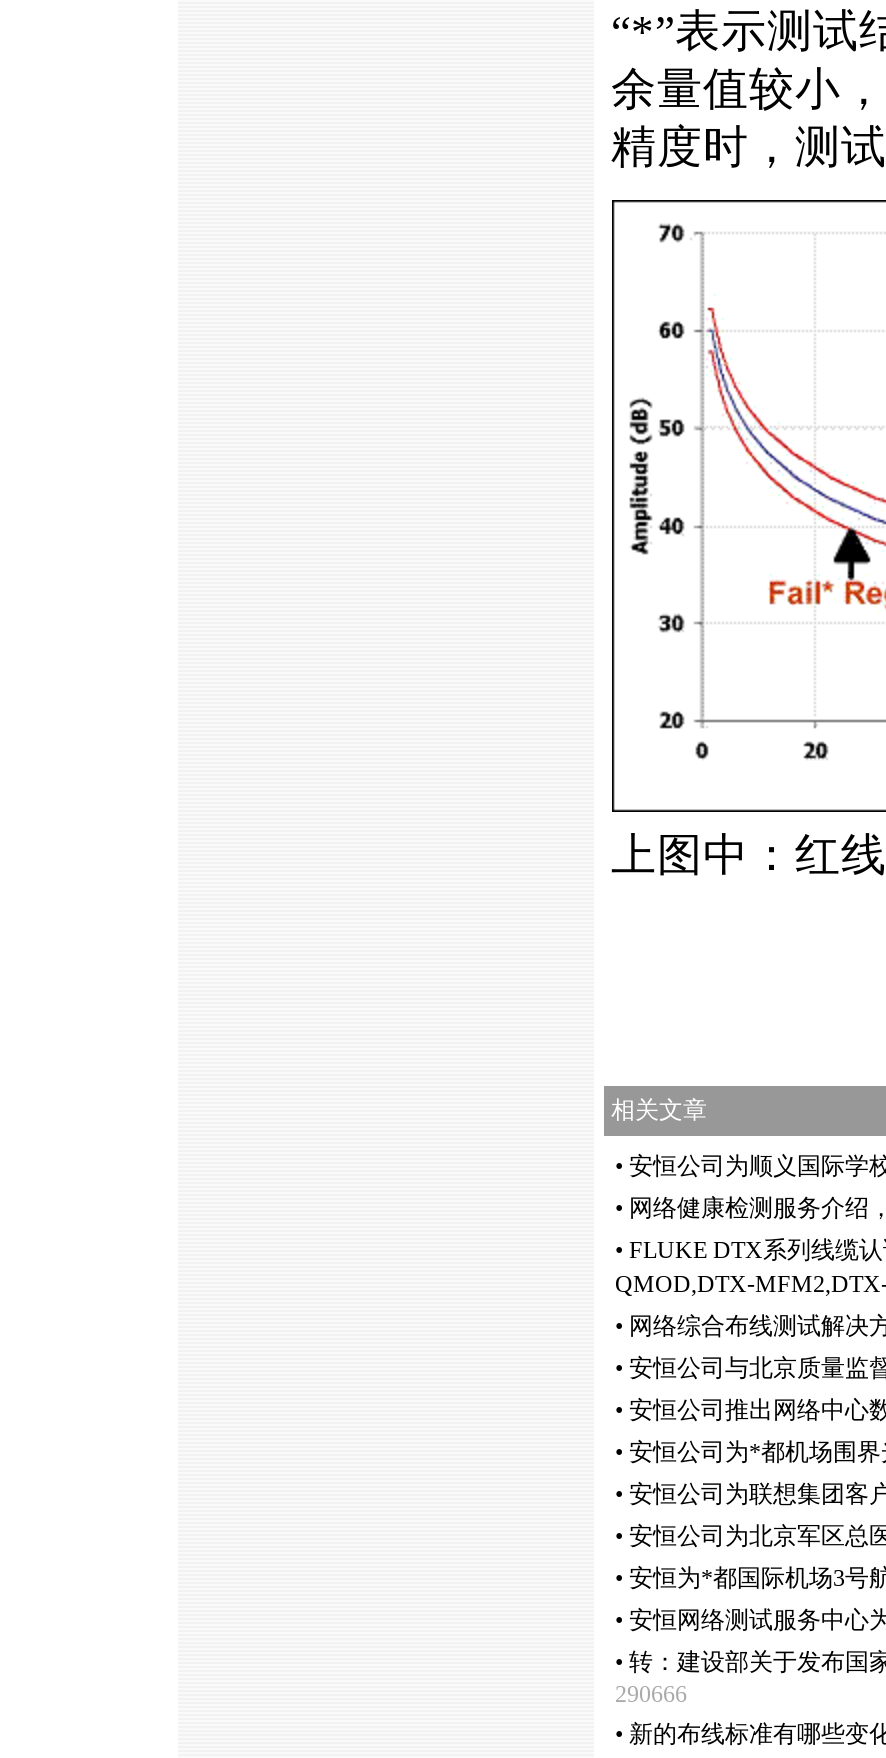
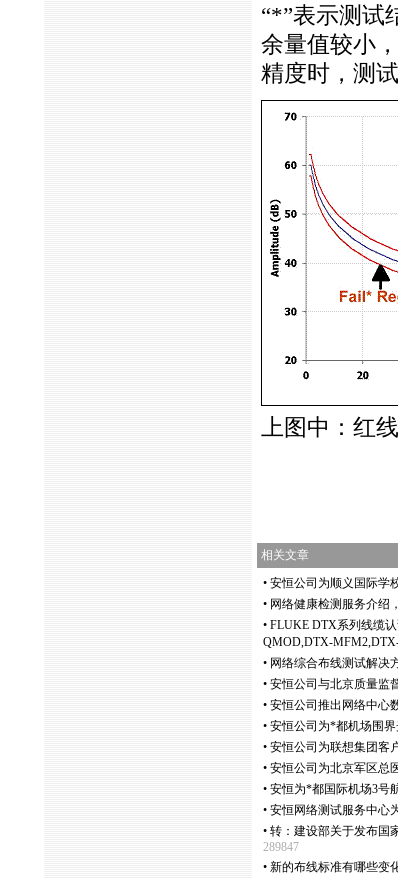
- 290666
+ 289847
